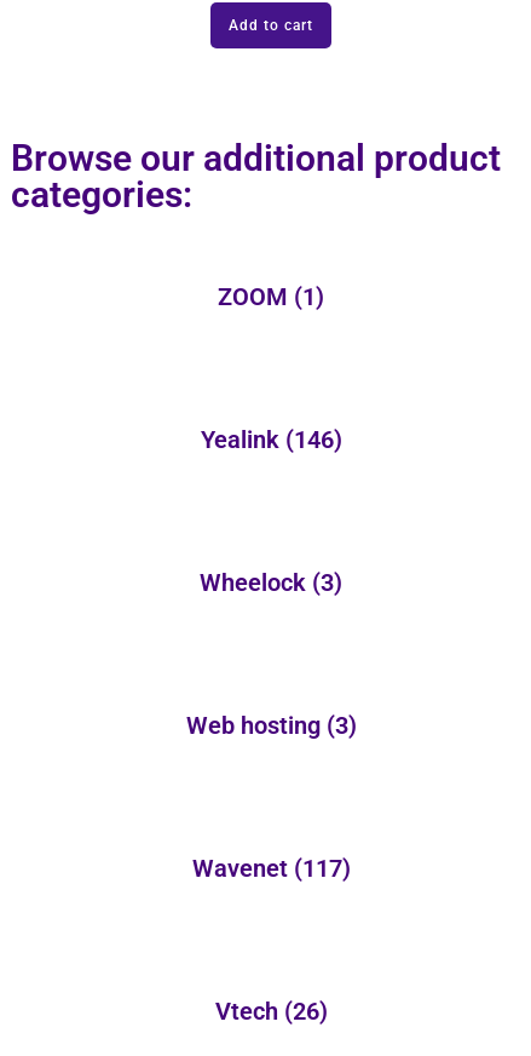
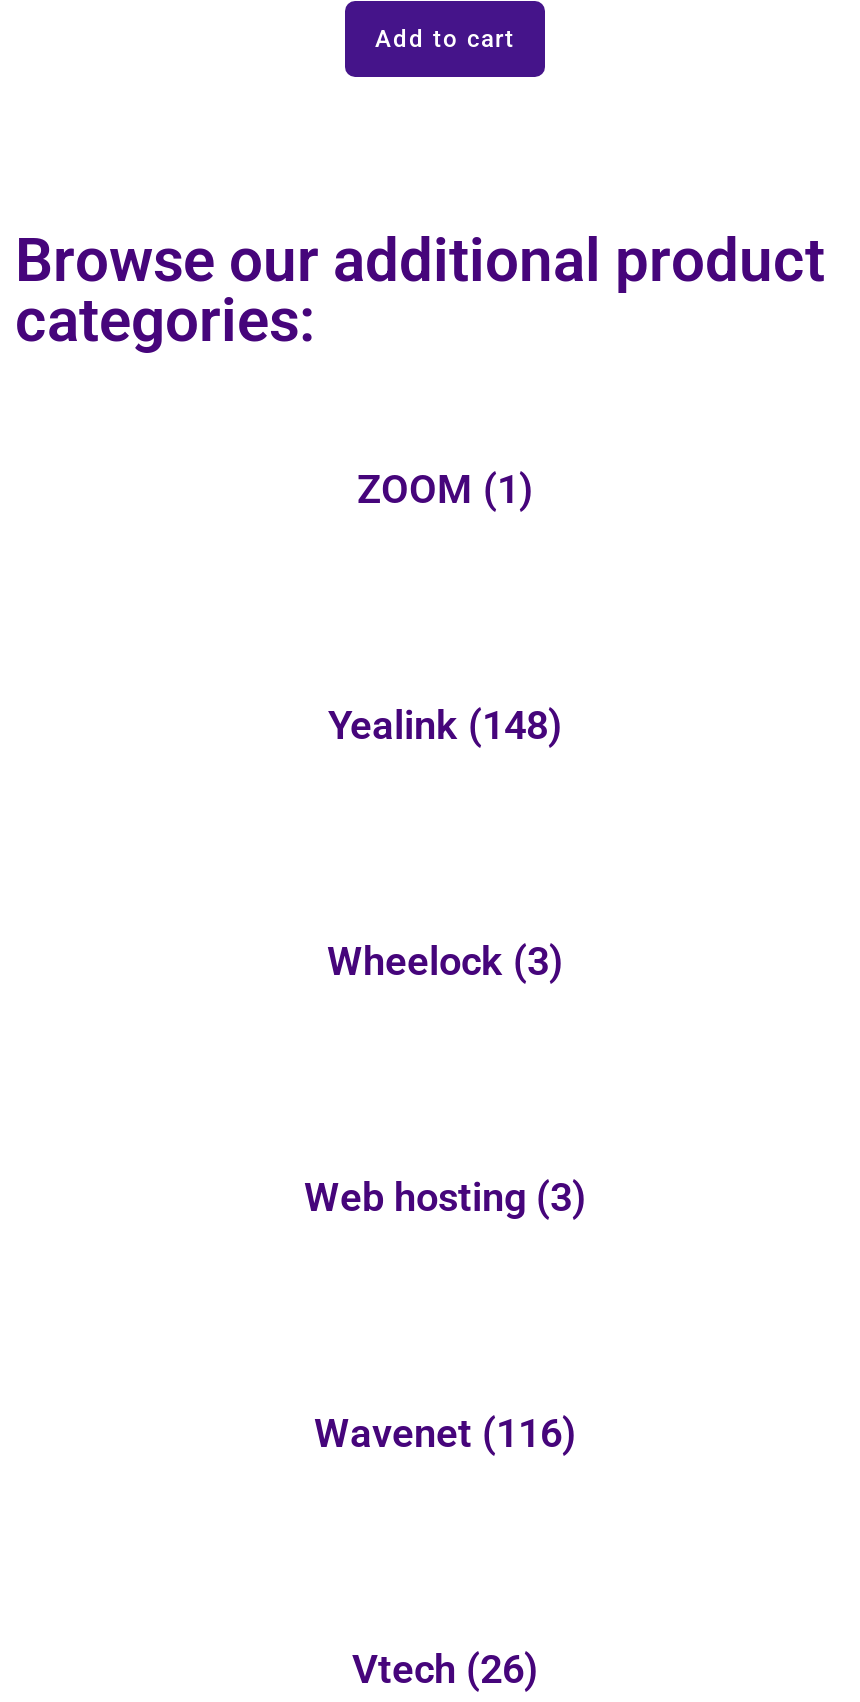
- Yealink (146)
+ Yealink (148)

- Wavenet (117)
+ Wavenet (116)
